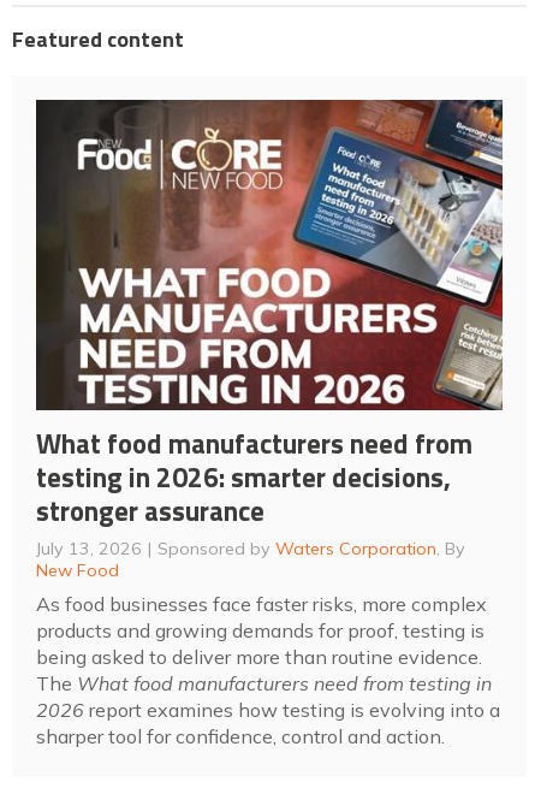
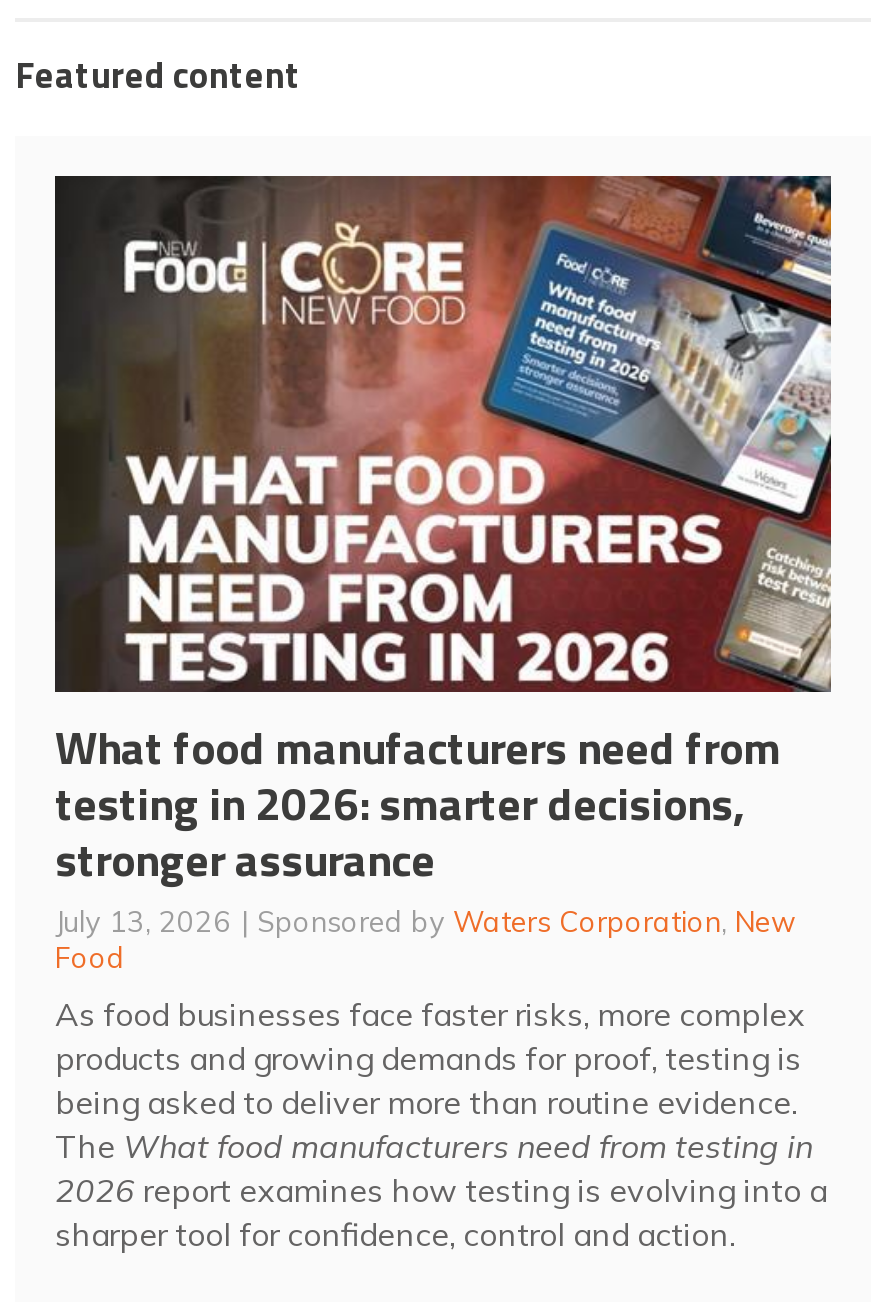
- Sponsored by Waters Corporation, By
- New Food
+ Sponsored by Waters Corporation, New
+ Food
